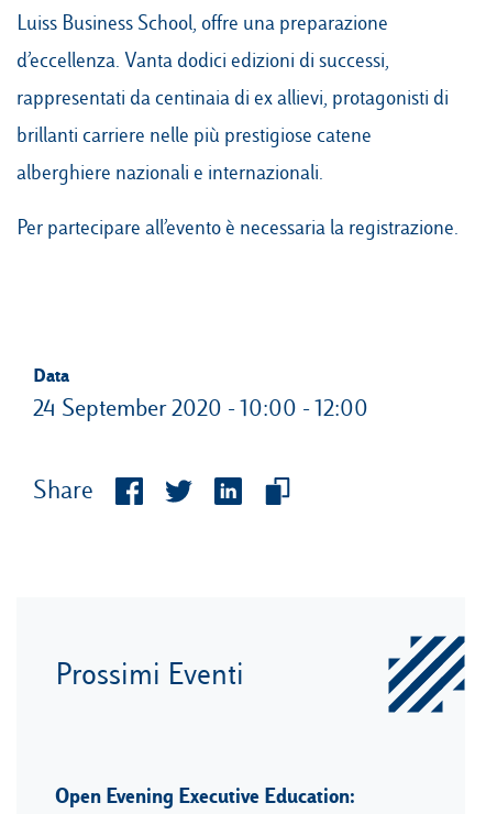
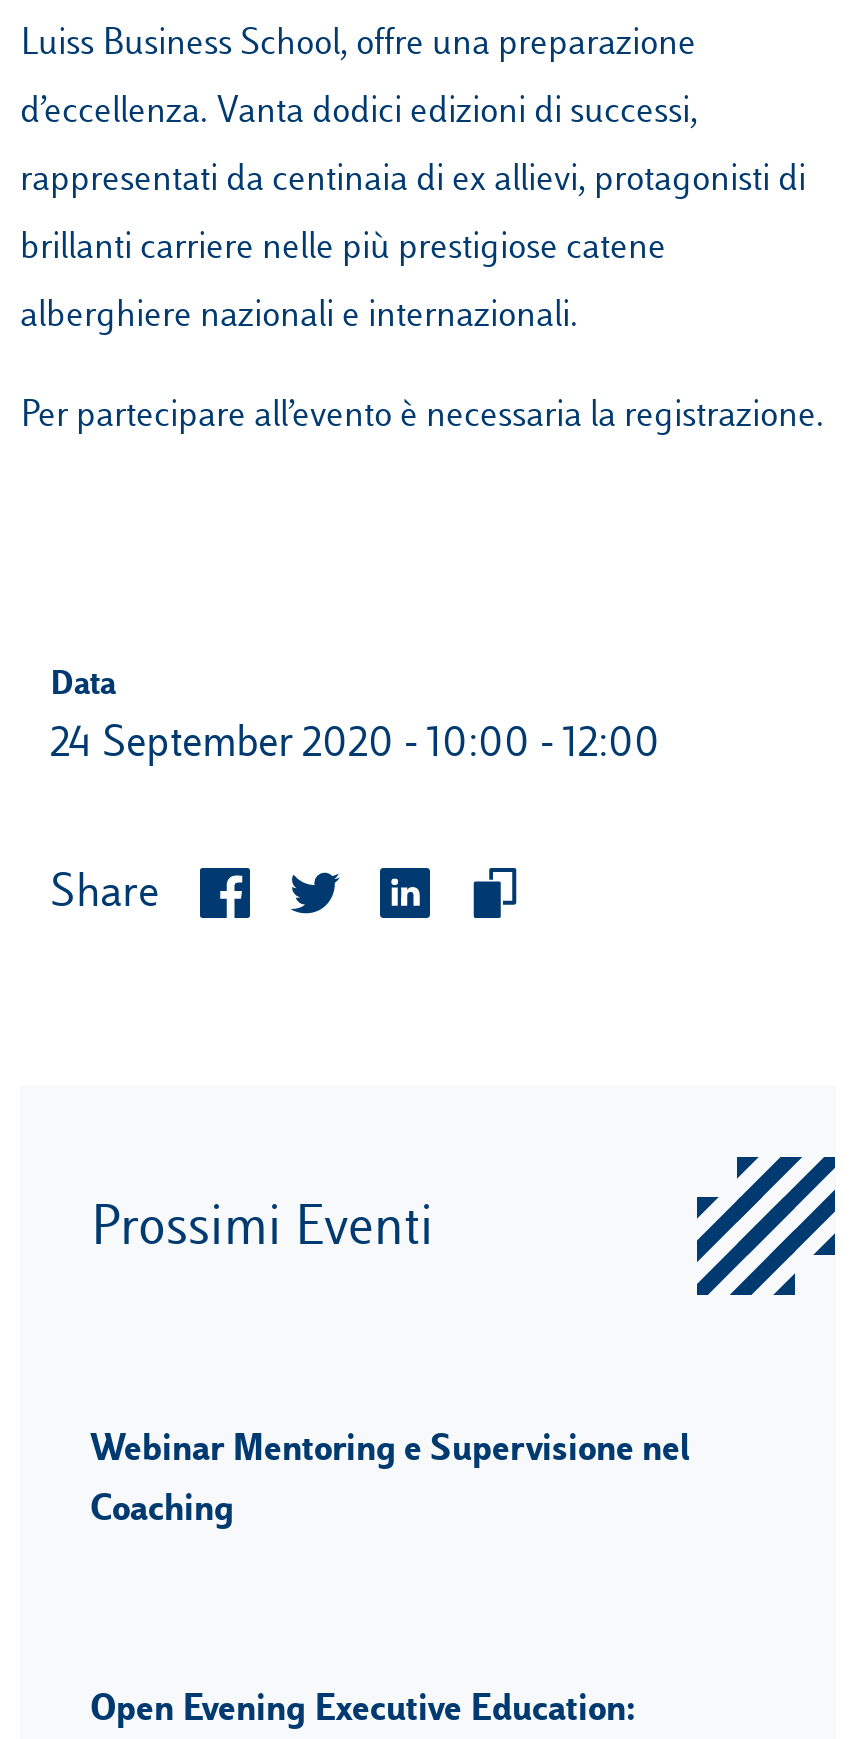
+ Webinar Mentoring e Supervisione nel
+ Coaching
